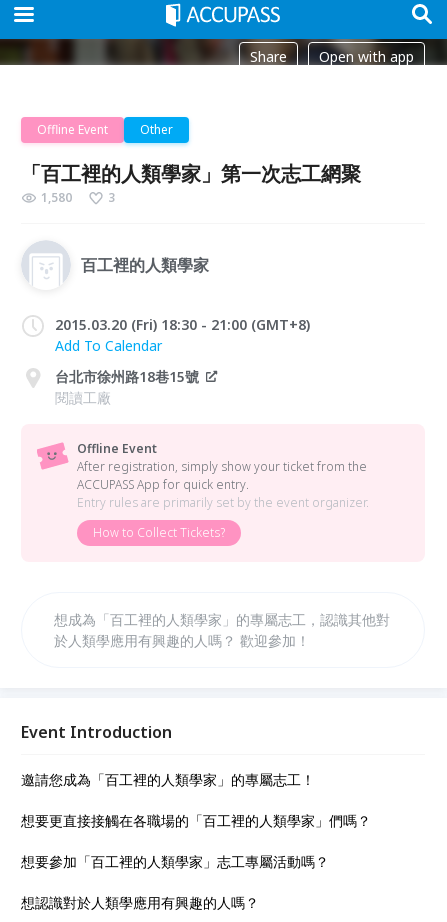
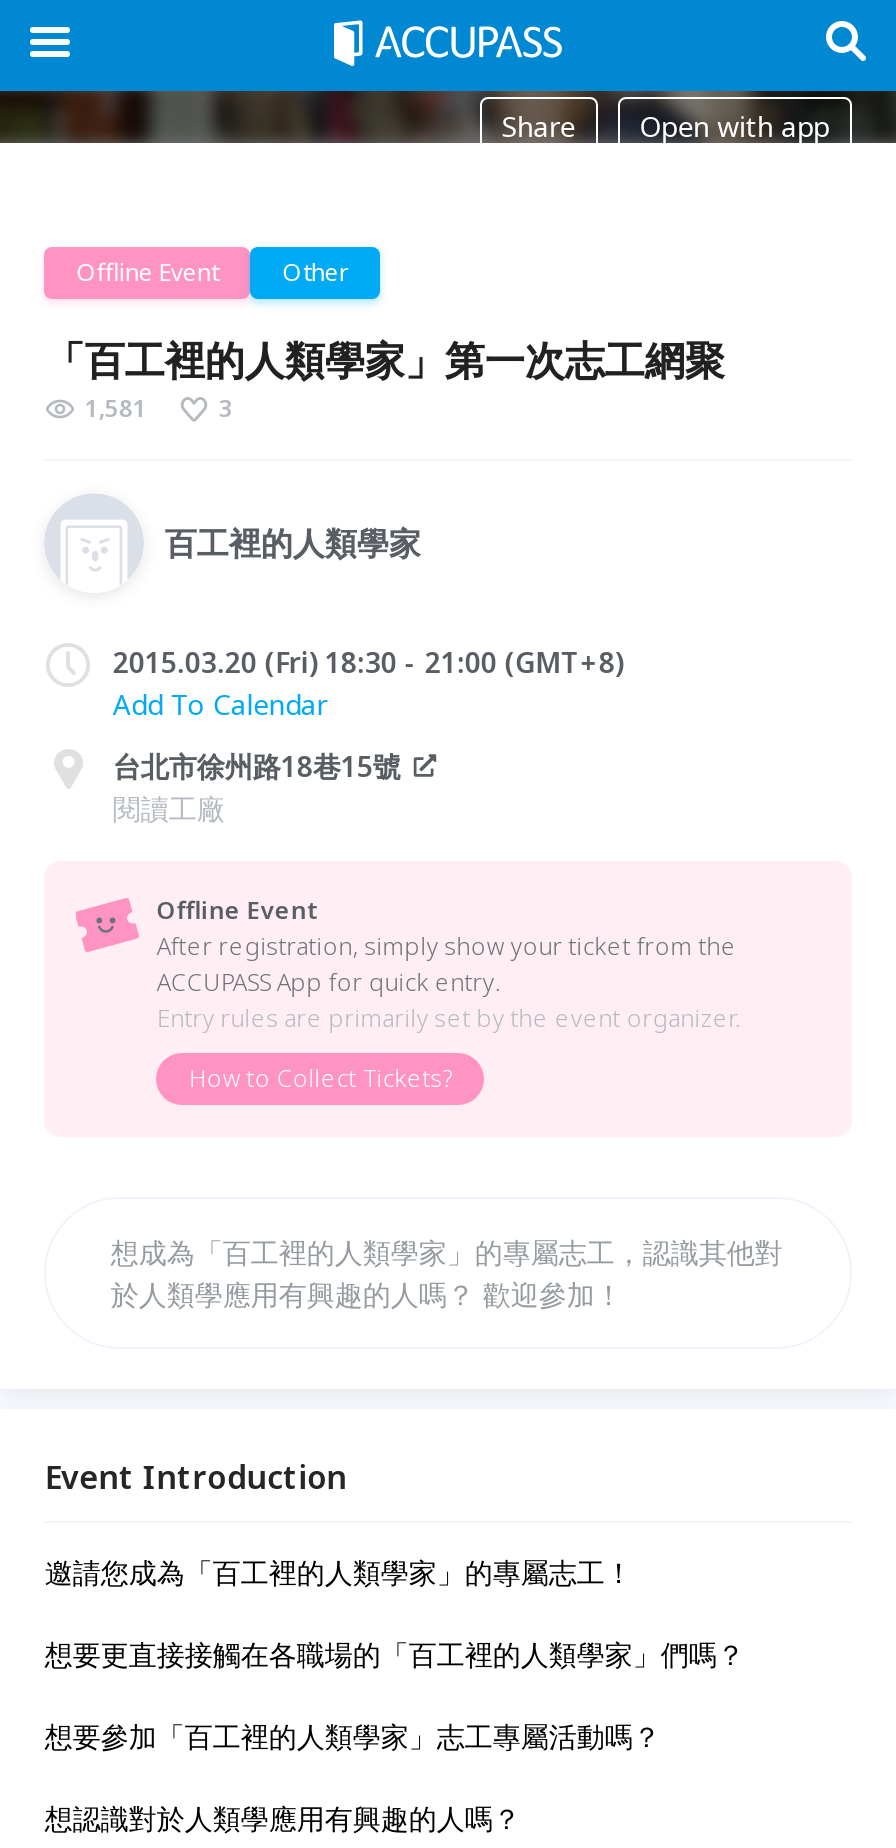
- 1,580
+ 1,581
